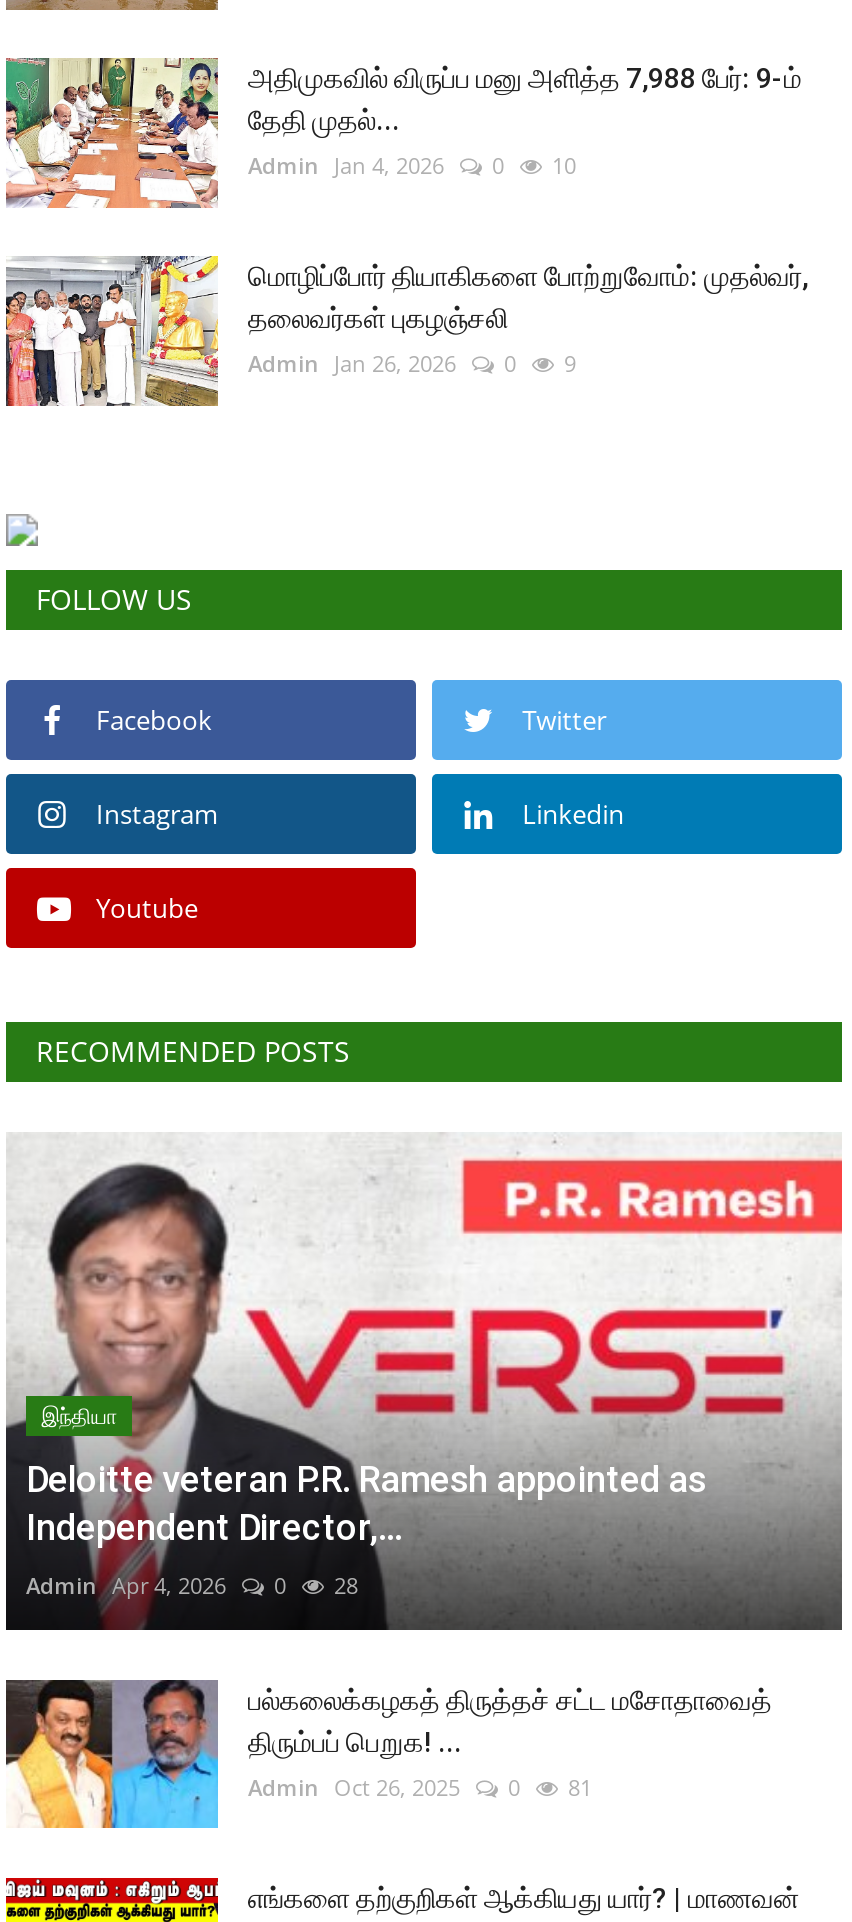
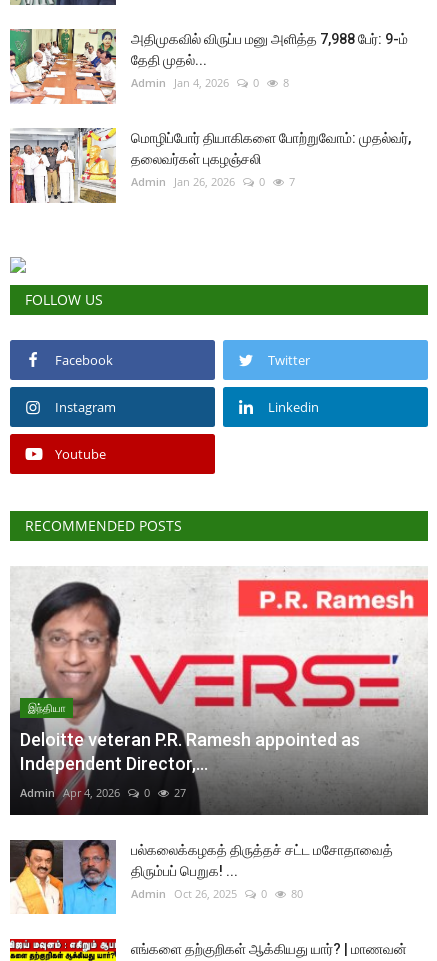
- Admin Jan 4, 2026 0 10
+ Admin Jan 4, 2026 0 8

- Admin Jan 26, 2026 0 9
+ Admin Jan 26, 2026 0 7

- Admin Apr 4, 2026 0 28
+ Admin Apr 4, 2026 0 27

- Admin Oct 26, 2025 0 81
+ Admin Oct 26, 2025 0 80
